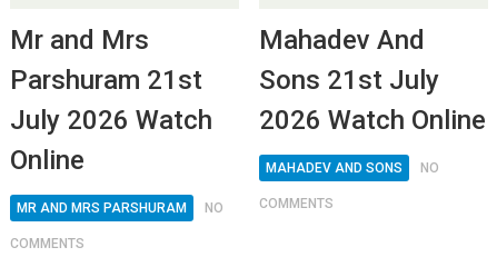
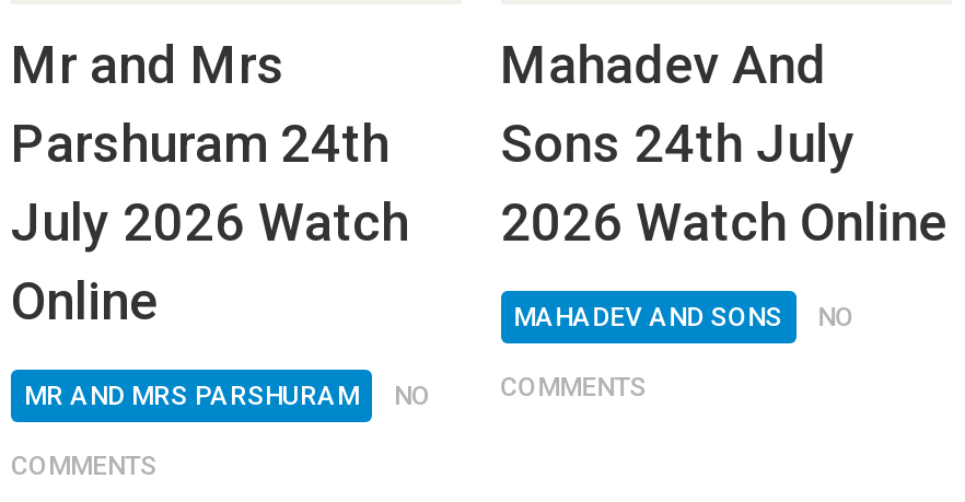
- Parshuram 21st
+ Parshuram 24th

- Sons 21st July
+ Sons 24th July
